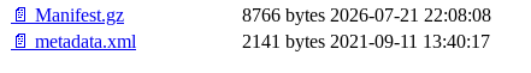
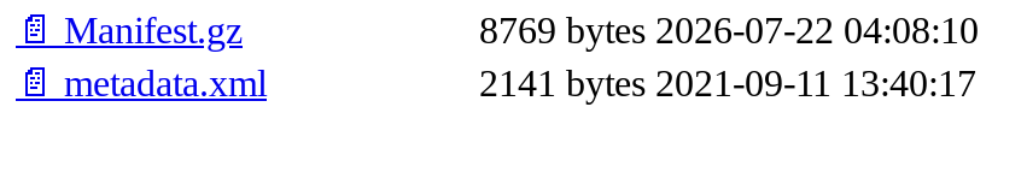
- 8766 bytes 2026-07-21 22:08:08
+ 8769 bytes 2026-07-22 04:08:10
